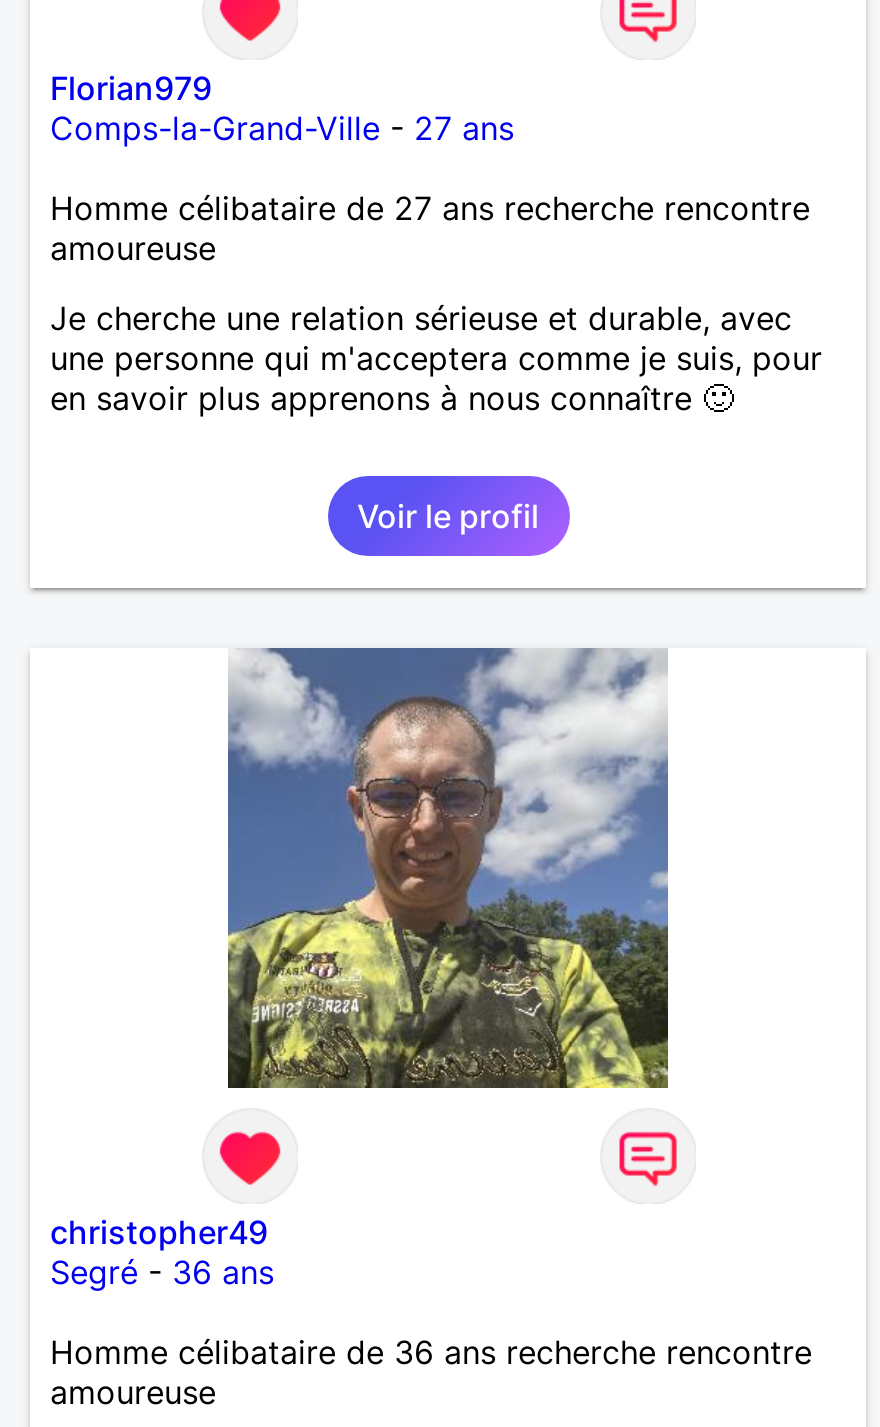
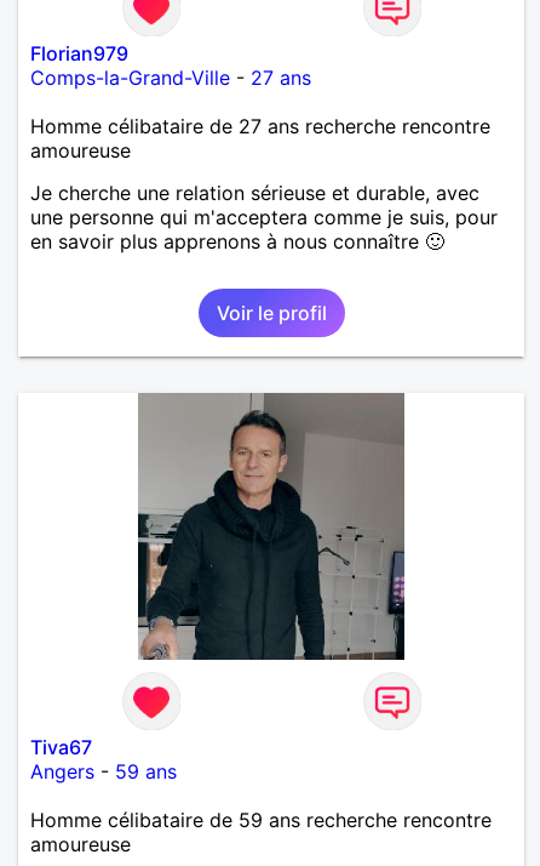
- [image]
+ [image]

- christopher49
- Segré - 36 ans
+ Tiva67
+ Angers - 59 ans

- Homme célibataire de 36 ans recherche rencontre
+ Homme célibataire de 59 ans recherche rencontre
